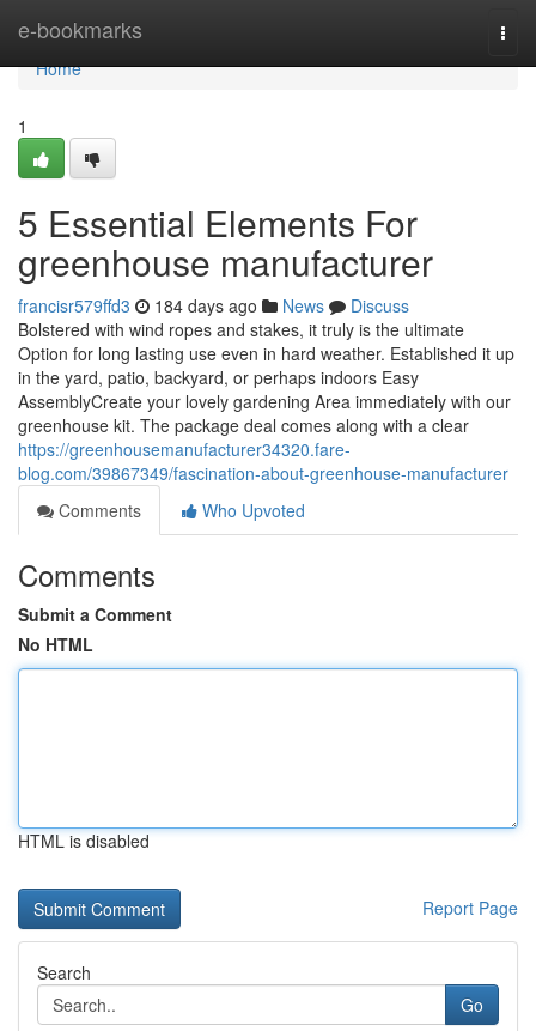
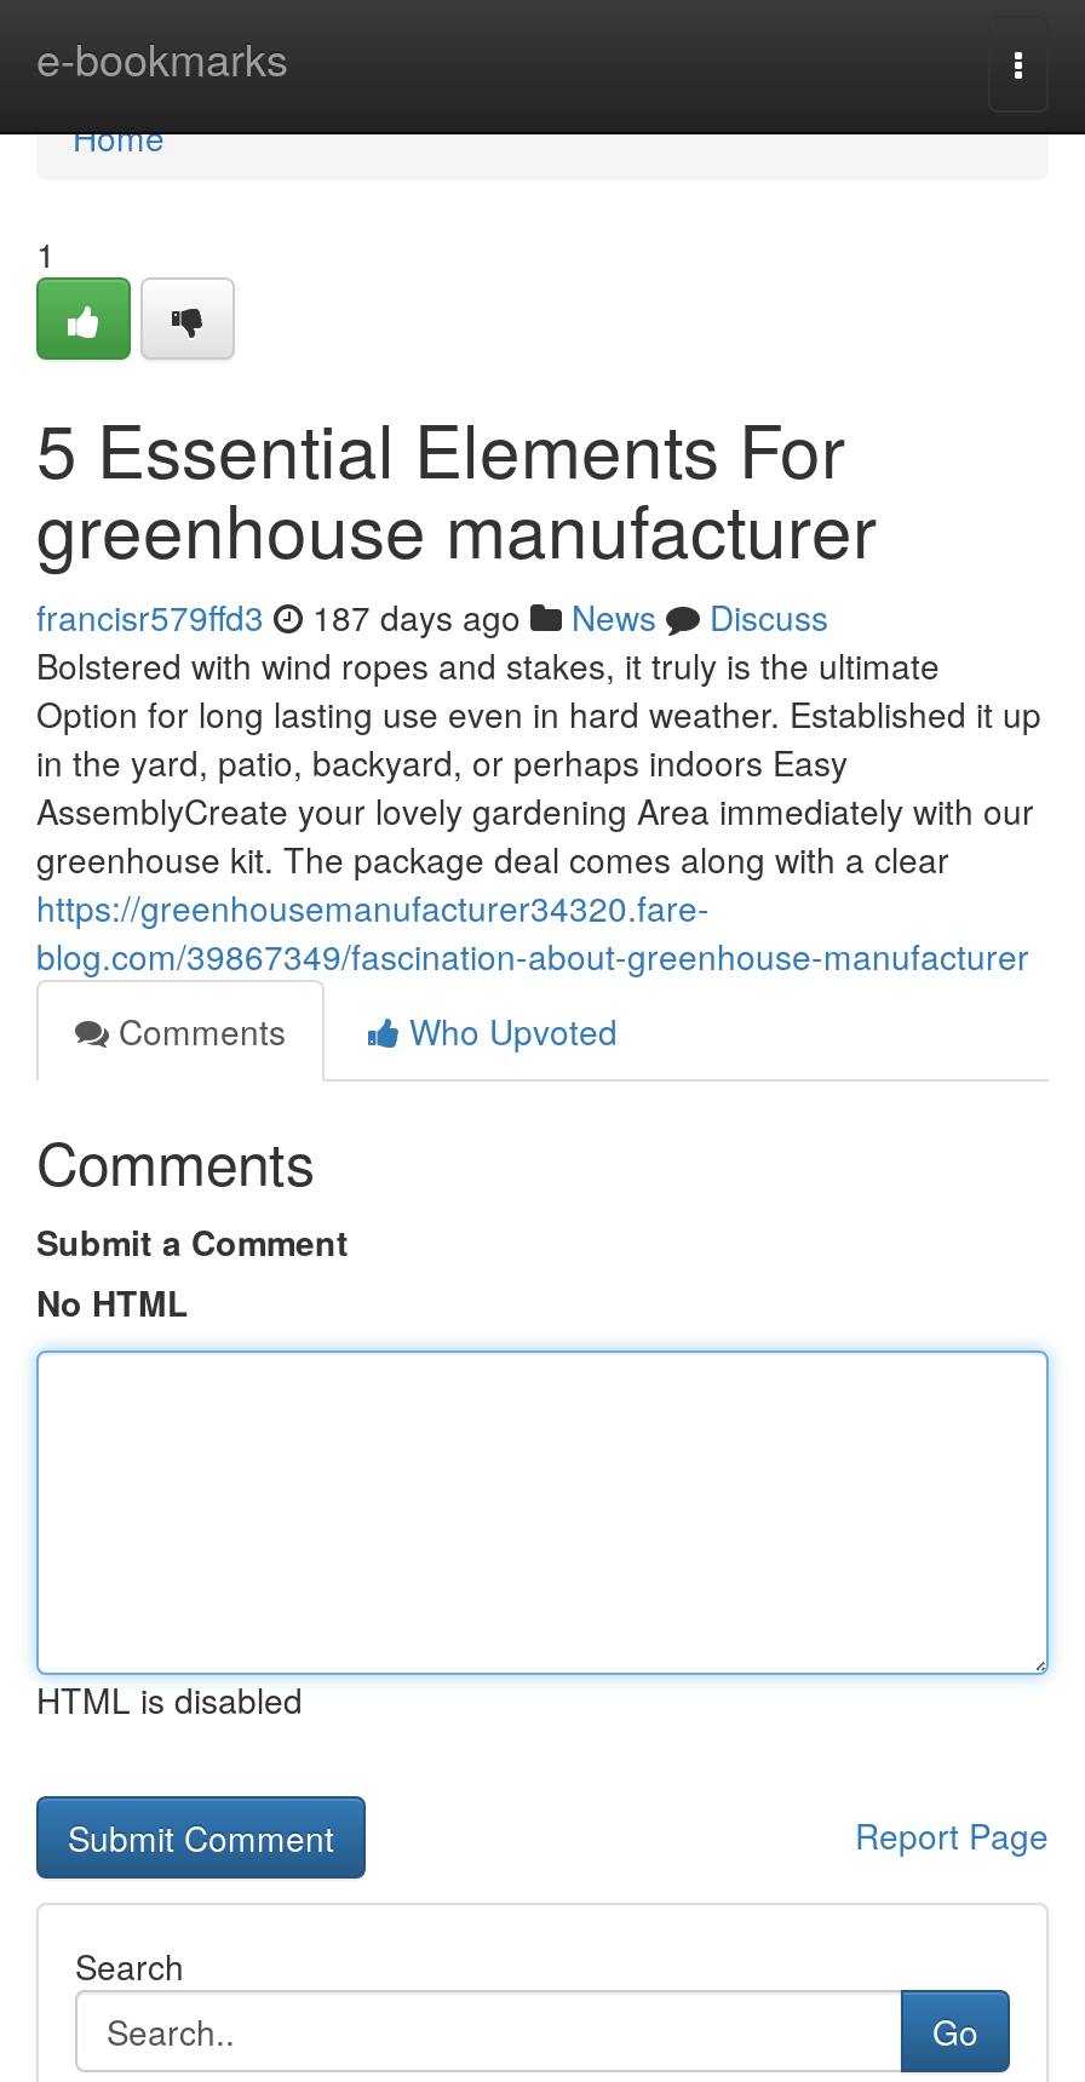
- francisr579ffd3 184 days ago News Discuss
+ francisr579ffd3 187 days ago News Discuss
